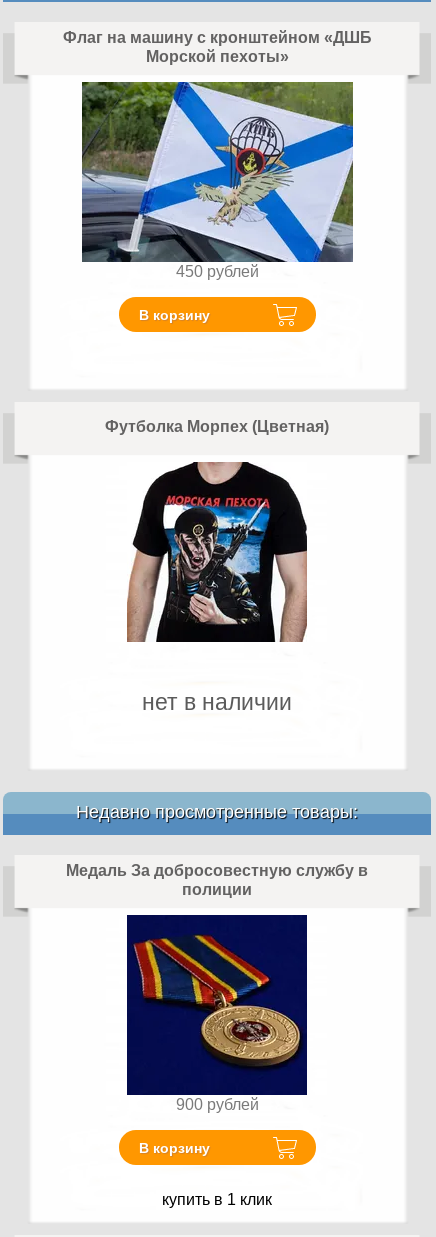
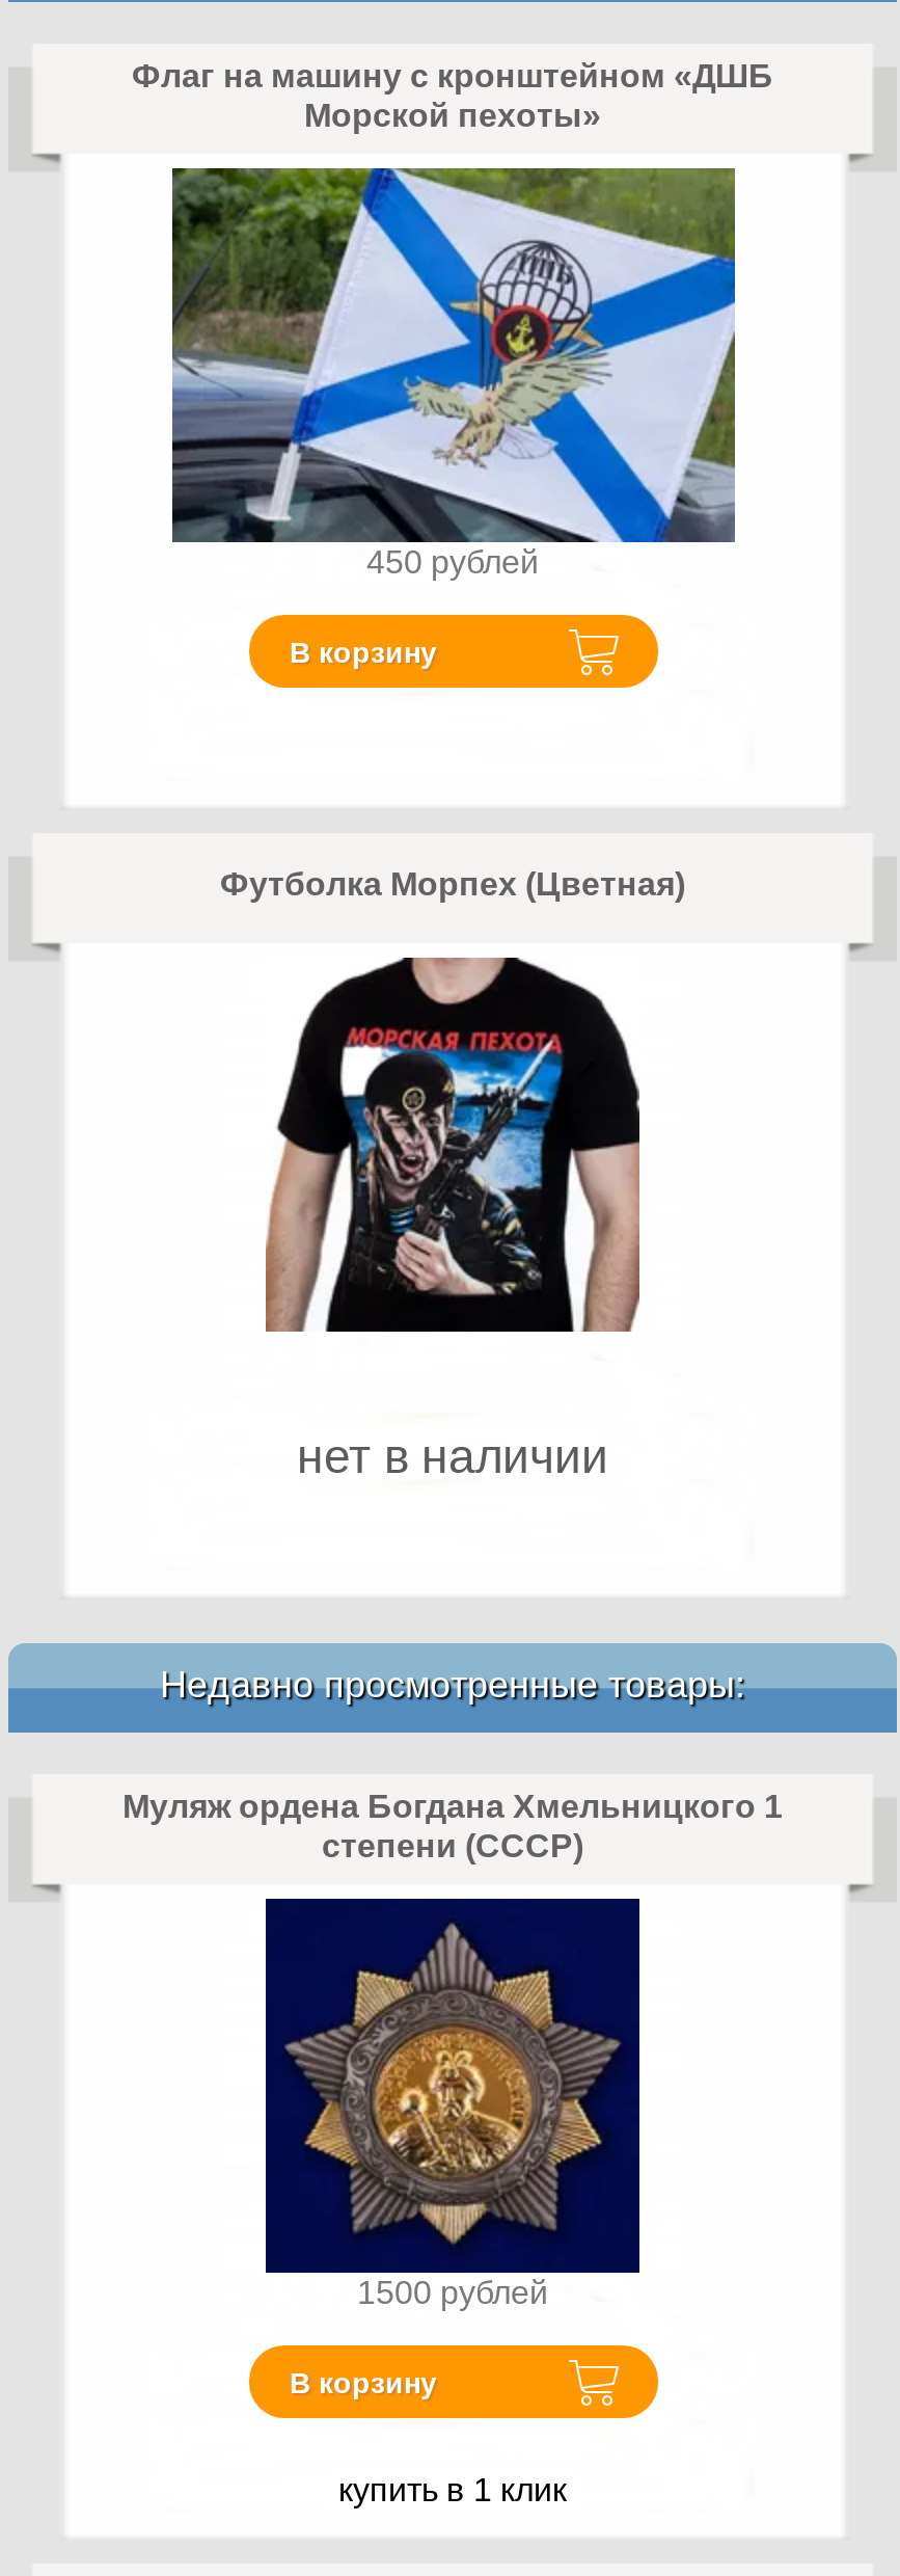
- Медаль За добросовестную службу в
- полиции
+ Муляж ордена Богдана Хмельницкого 1
+ степени (СССР)

- [image]
- 900 рублей
+ [image]
+ 1500 рублей
